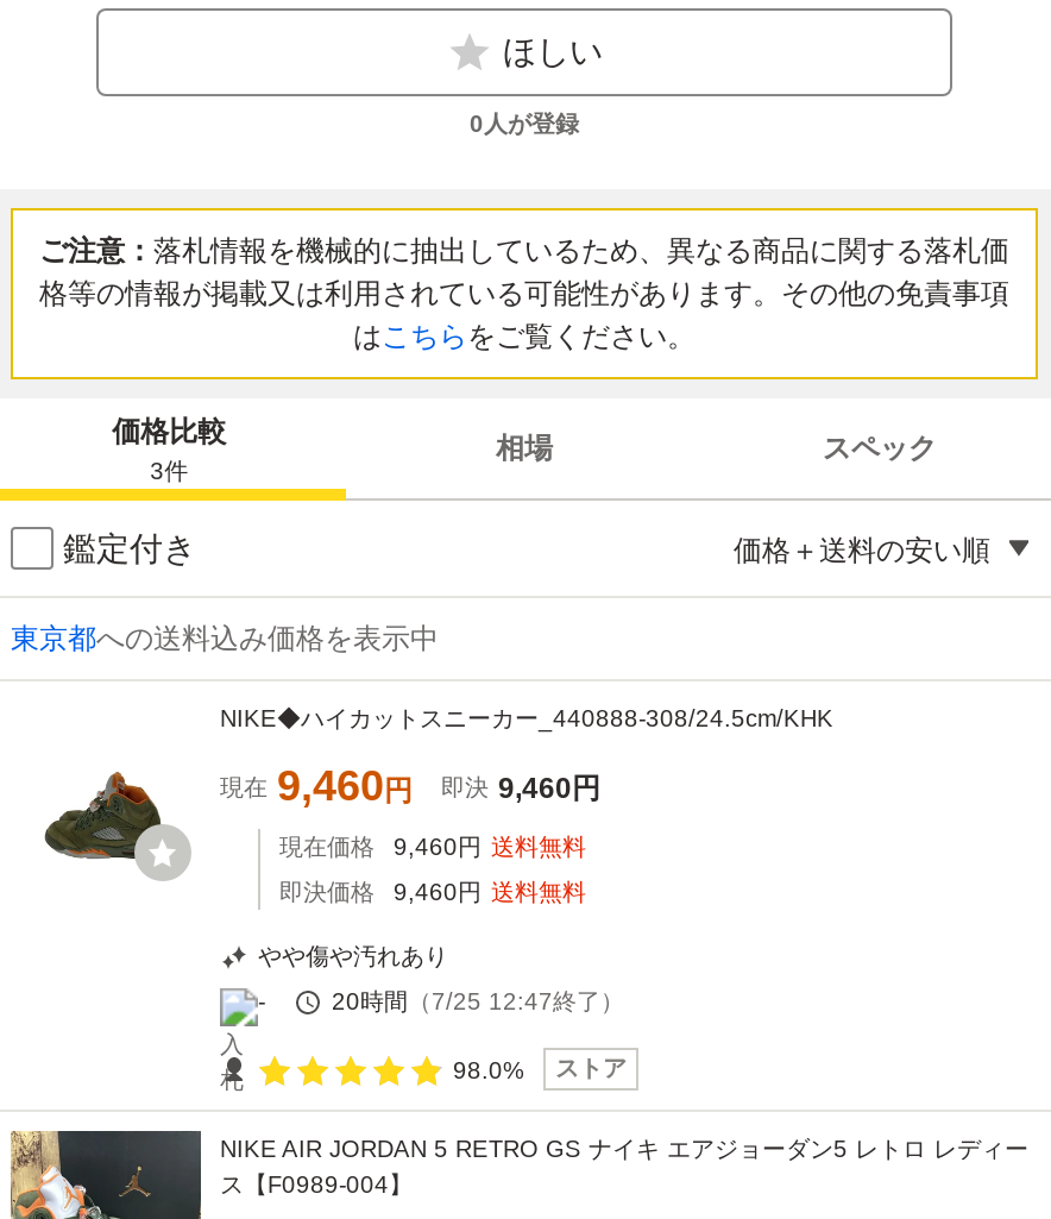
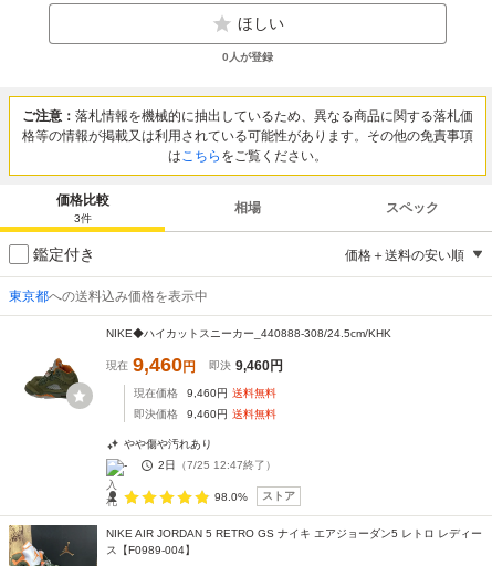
- 20時間（7/25 12:47終了）
+ 2日（7/25 12:47終了）
